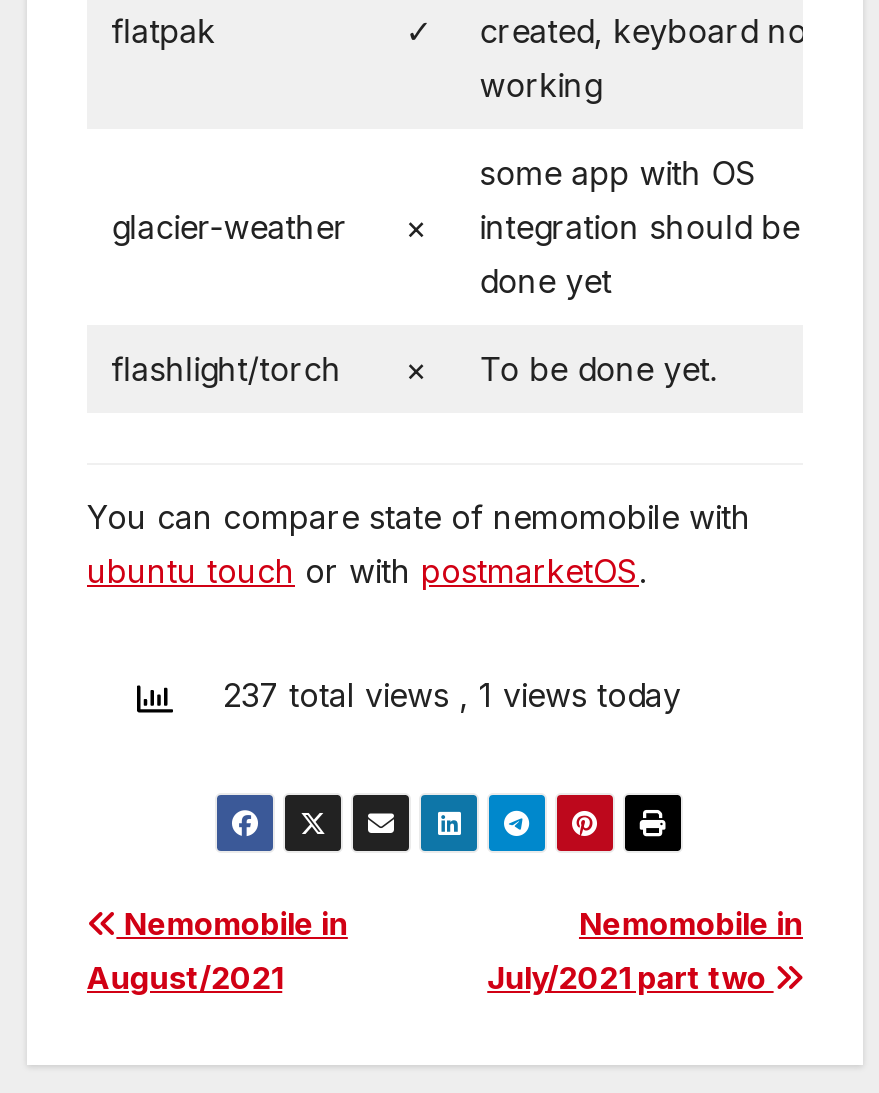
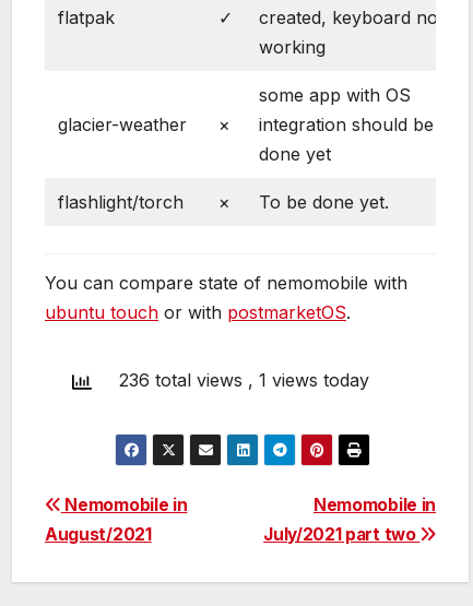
- 237 total views, 1 views today
+ 236 total views, 1 views today
